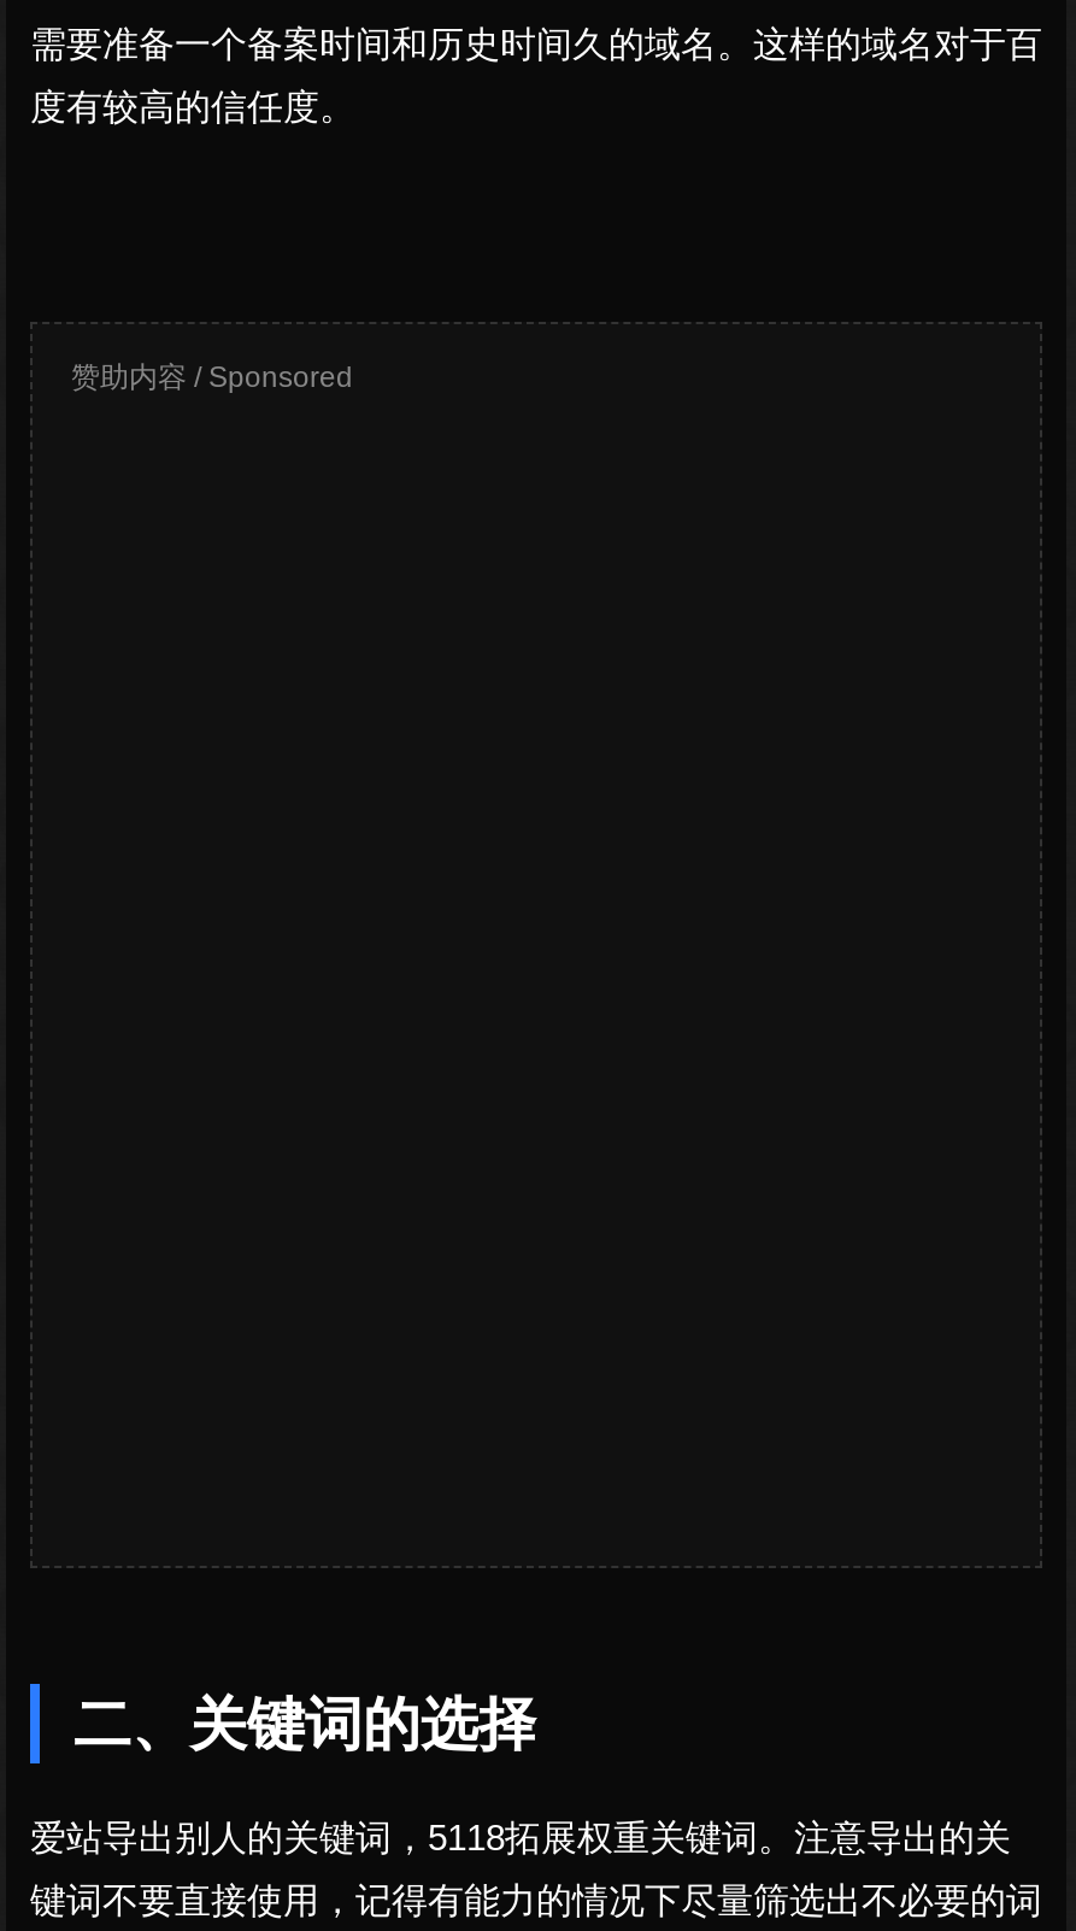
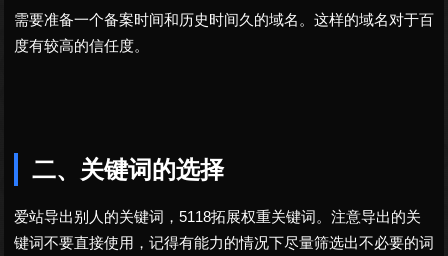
- 赞助内容 / Sponsored
